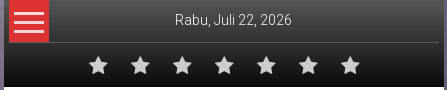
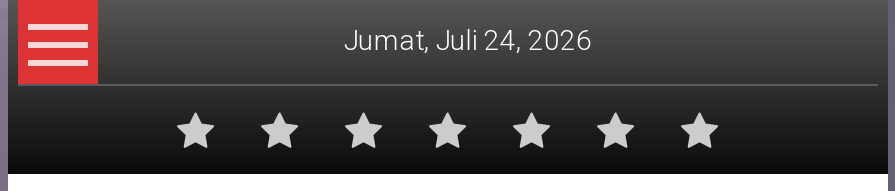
- Rabu, Juli 22, 2026
+ Jumat, Juli 24, 2026
